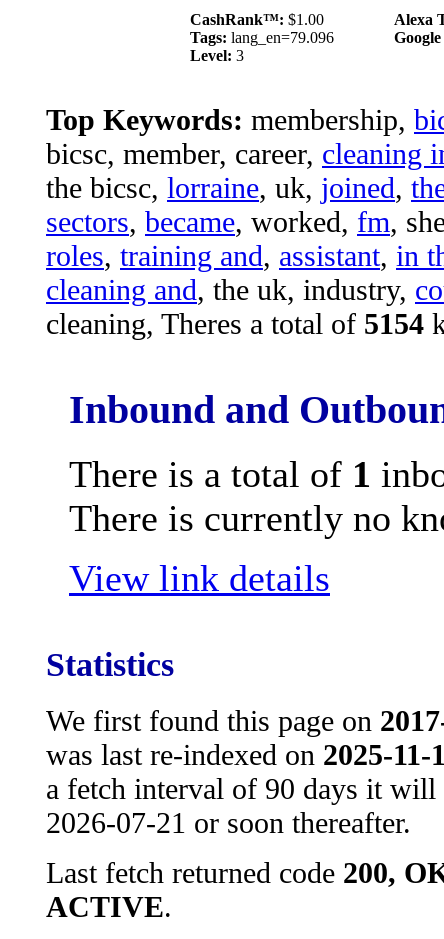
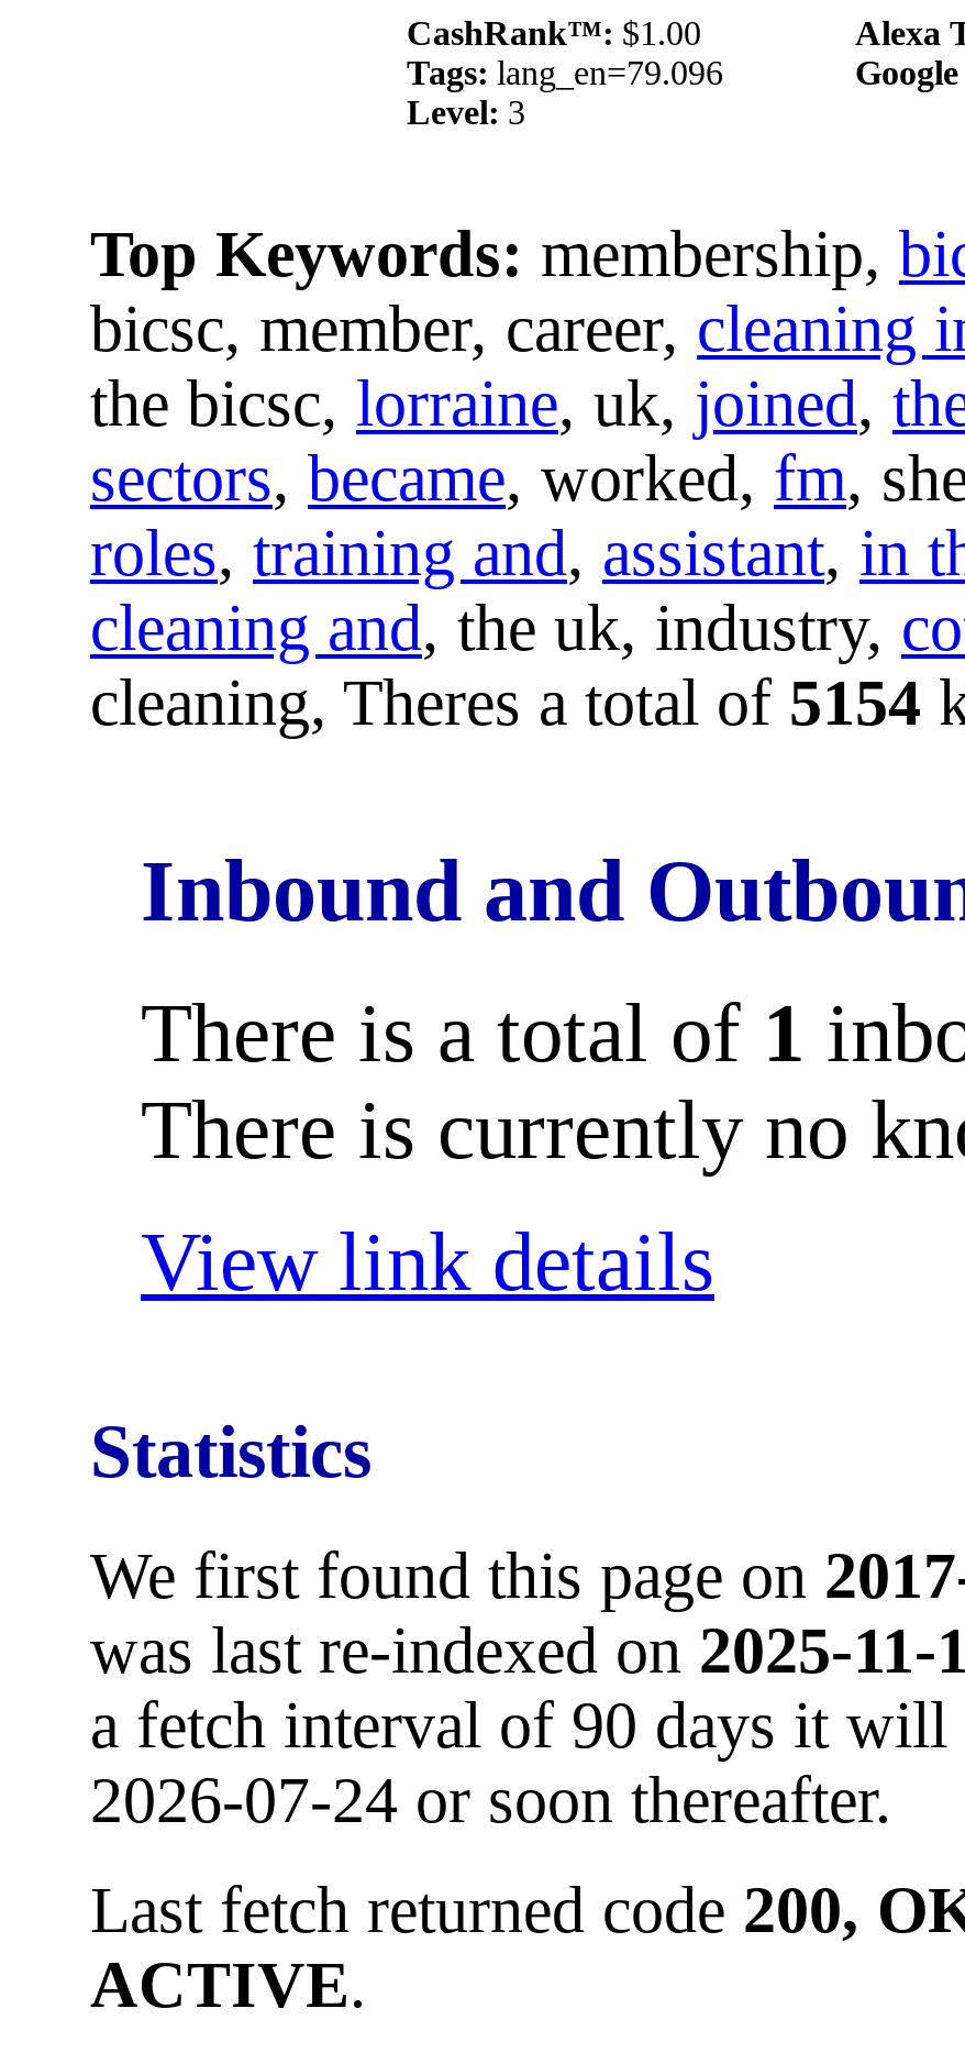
- 2026-07-21 or soon thereafter.
+ 2026-07-24 or soon thereafter.
